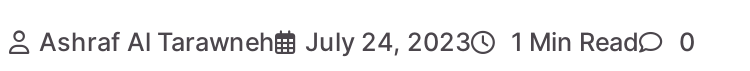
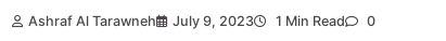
- Ashraf Al Tarawneh July 24, 2023 1 Min Read 0
+ Ashraf Al Tarawneh July 9, 2023 1 Min Read 0
